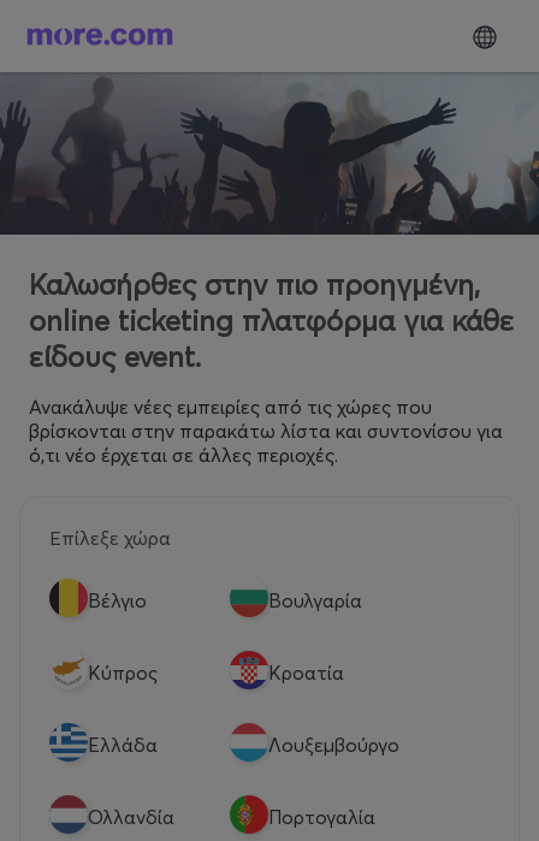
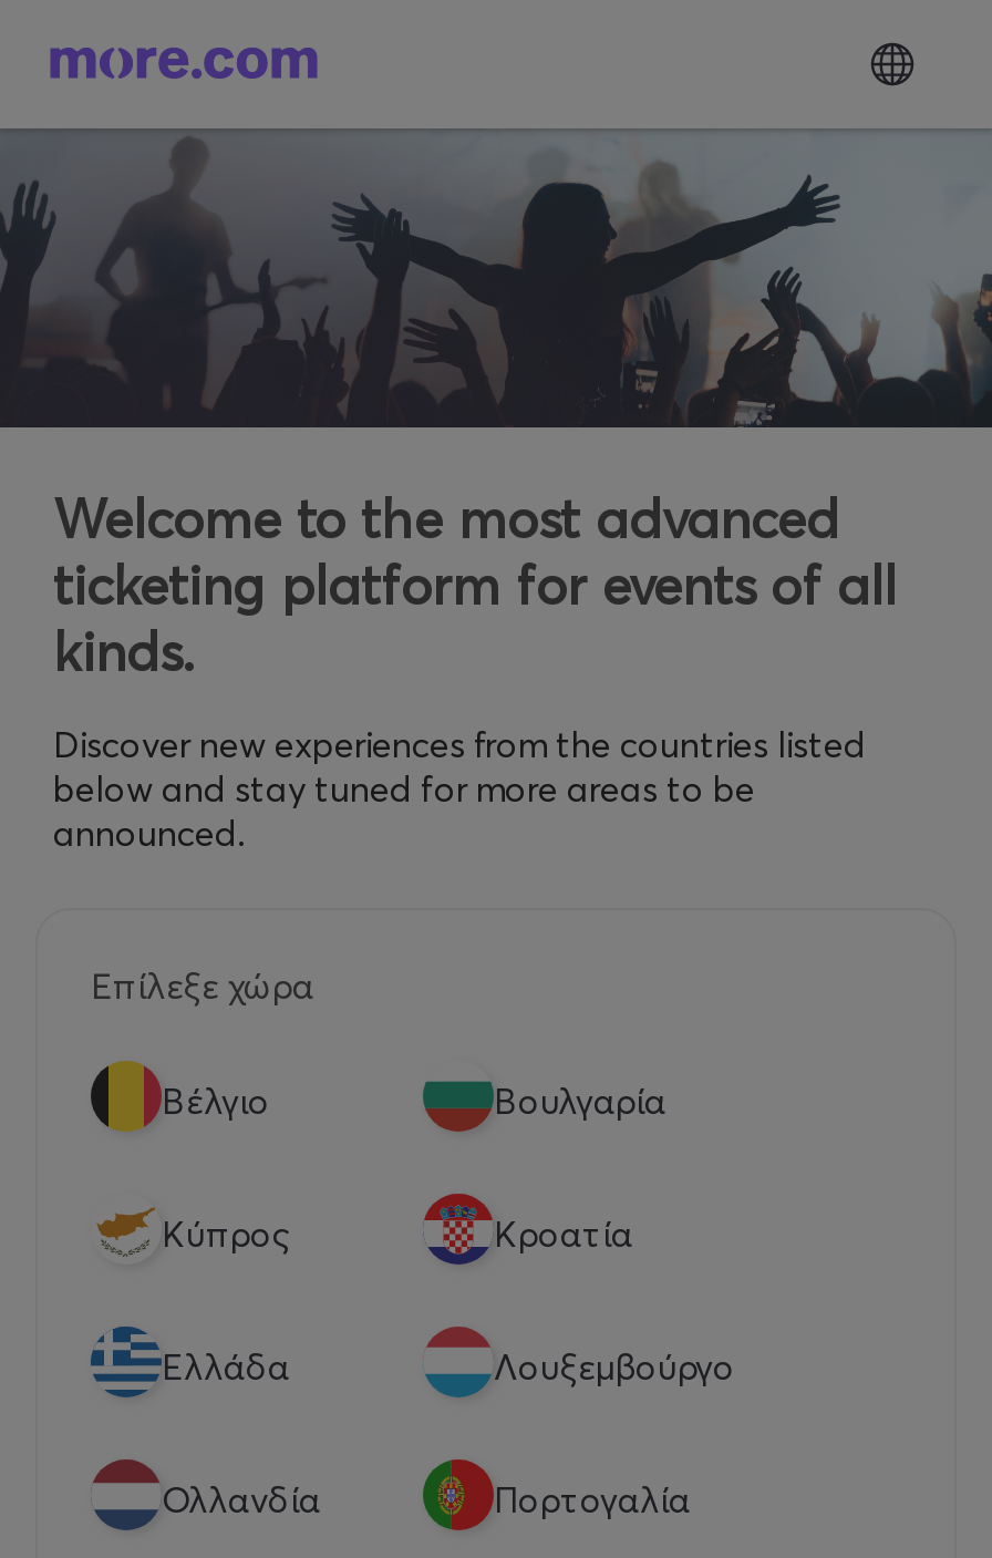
- Καλωσήρθες στην πιο προηγμένη,
- online ticketing πλατφόρμα για κάθε
- είδους event.
+ Welcome to the most advanced
+ ticketing platform for events of all
+ kinds.

- Ανακάλυψε νέες εμπειρίες από τις χώρες που
- βρίσκονται στην παρακάτω λίστα και συντονίσου για
- ό,τι νέο έρχεται σε άλλες περιοχές.
+ Discover new experiences from the countries listed
+ below and stay tuned for more areas to be
+ announced.
